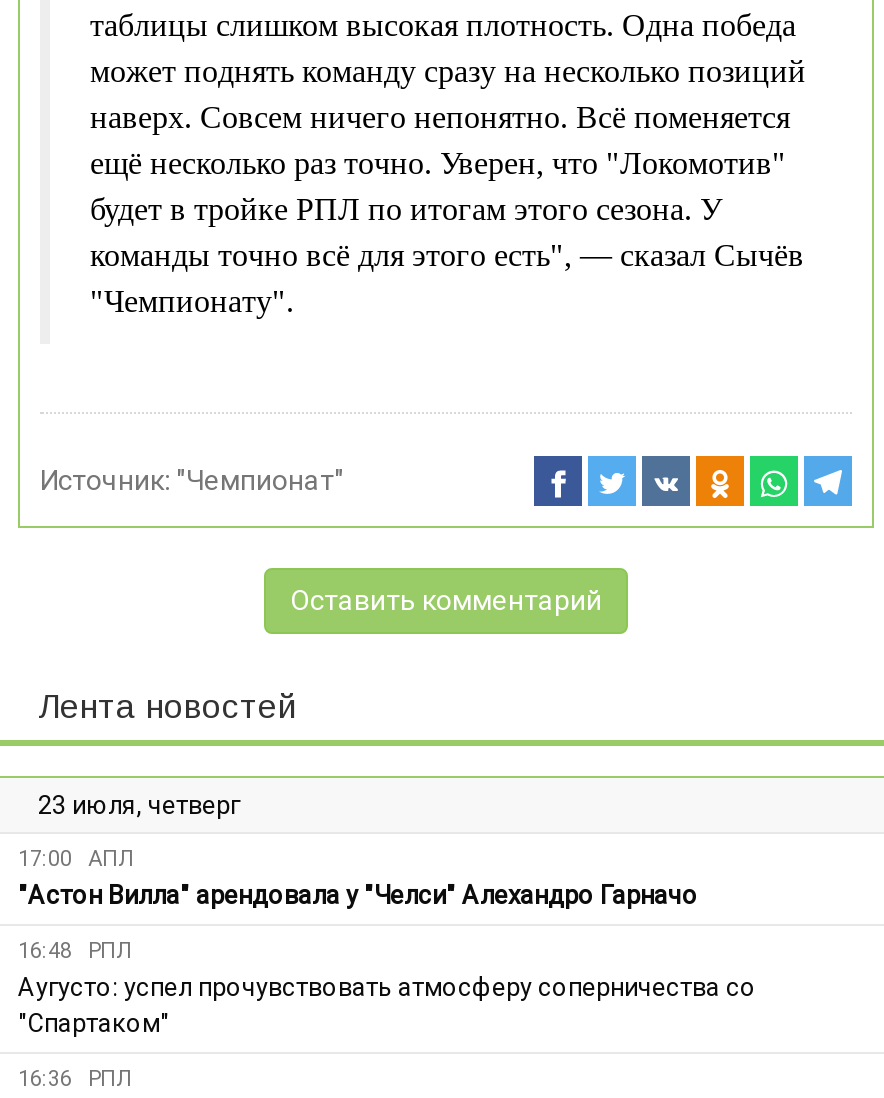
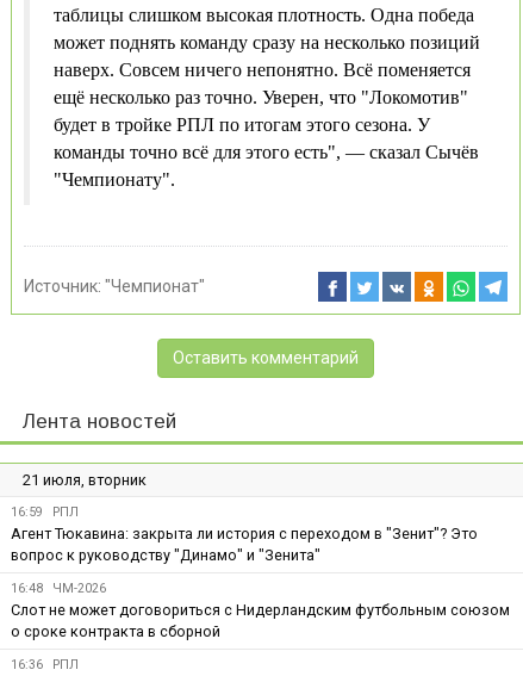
- 23 июля, четверг
+ 21 июля, вторник

- 17:00 АПЛ
- "Астон Вилла" арендовала у "Челси" Алехандро Гарначо
+ 16:59 РПЛ
+ Агент Тюкавина: закрыта ли история с переходом в "Зенит"? Это
+ вопрос к руководству "Динамо" и "Зенита"

- 16:48 РПЛ
- Аугусто: успел прочувствовать атмосферу соперничества со
- "Спартаком"
+ 16:48 ЧМ-2026
+ Слот не может договориться с Нидерландским футбольным союзом
+ о сроке контракта в сборной
